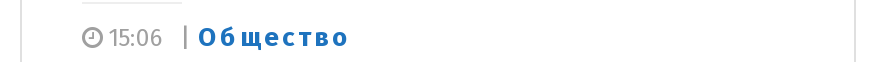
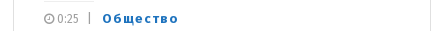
- 15:06 Общество
+ 0:25 Общество
